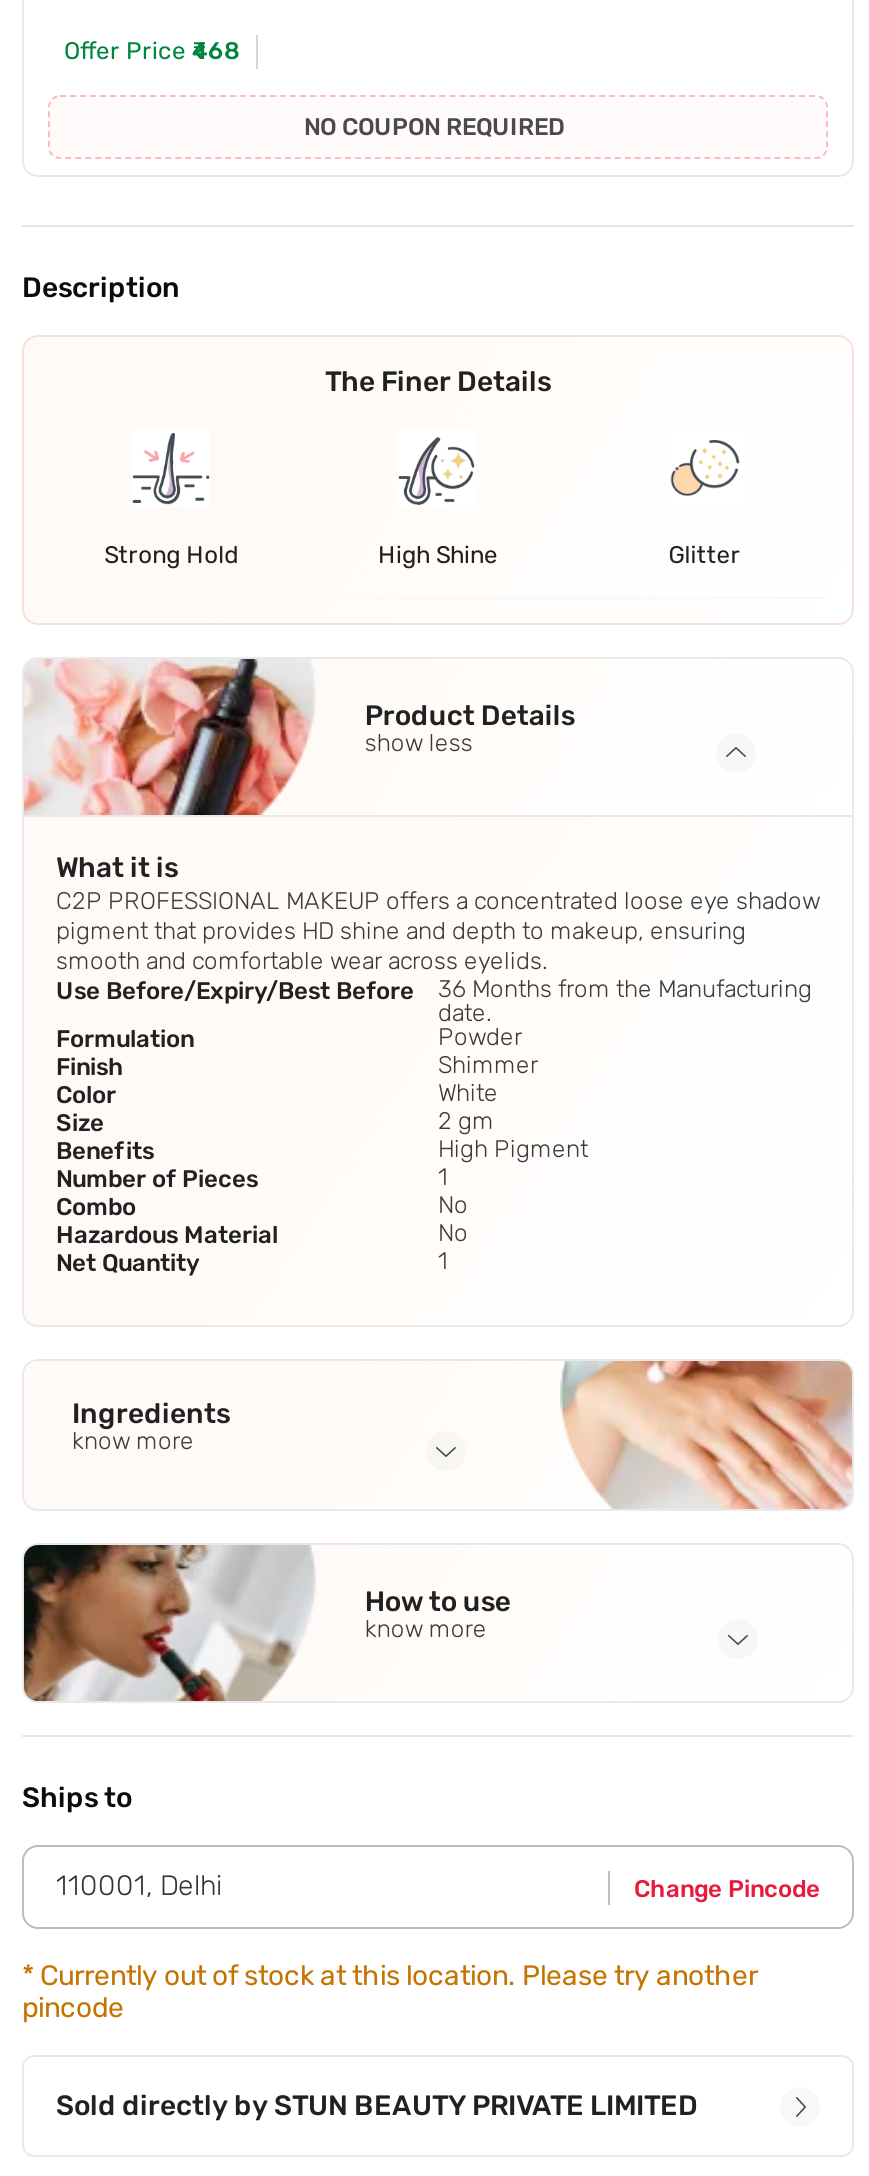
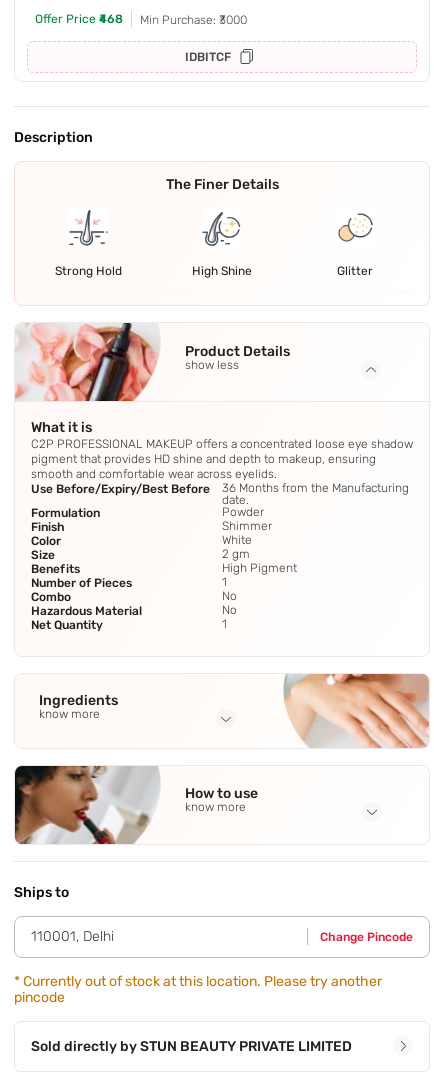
- NO COUPON REQUIRED
+ Min Purchase: ₹3000
+ IDBITCF
